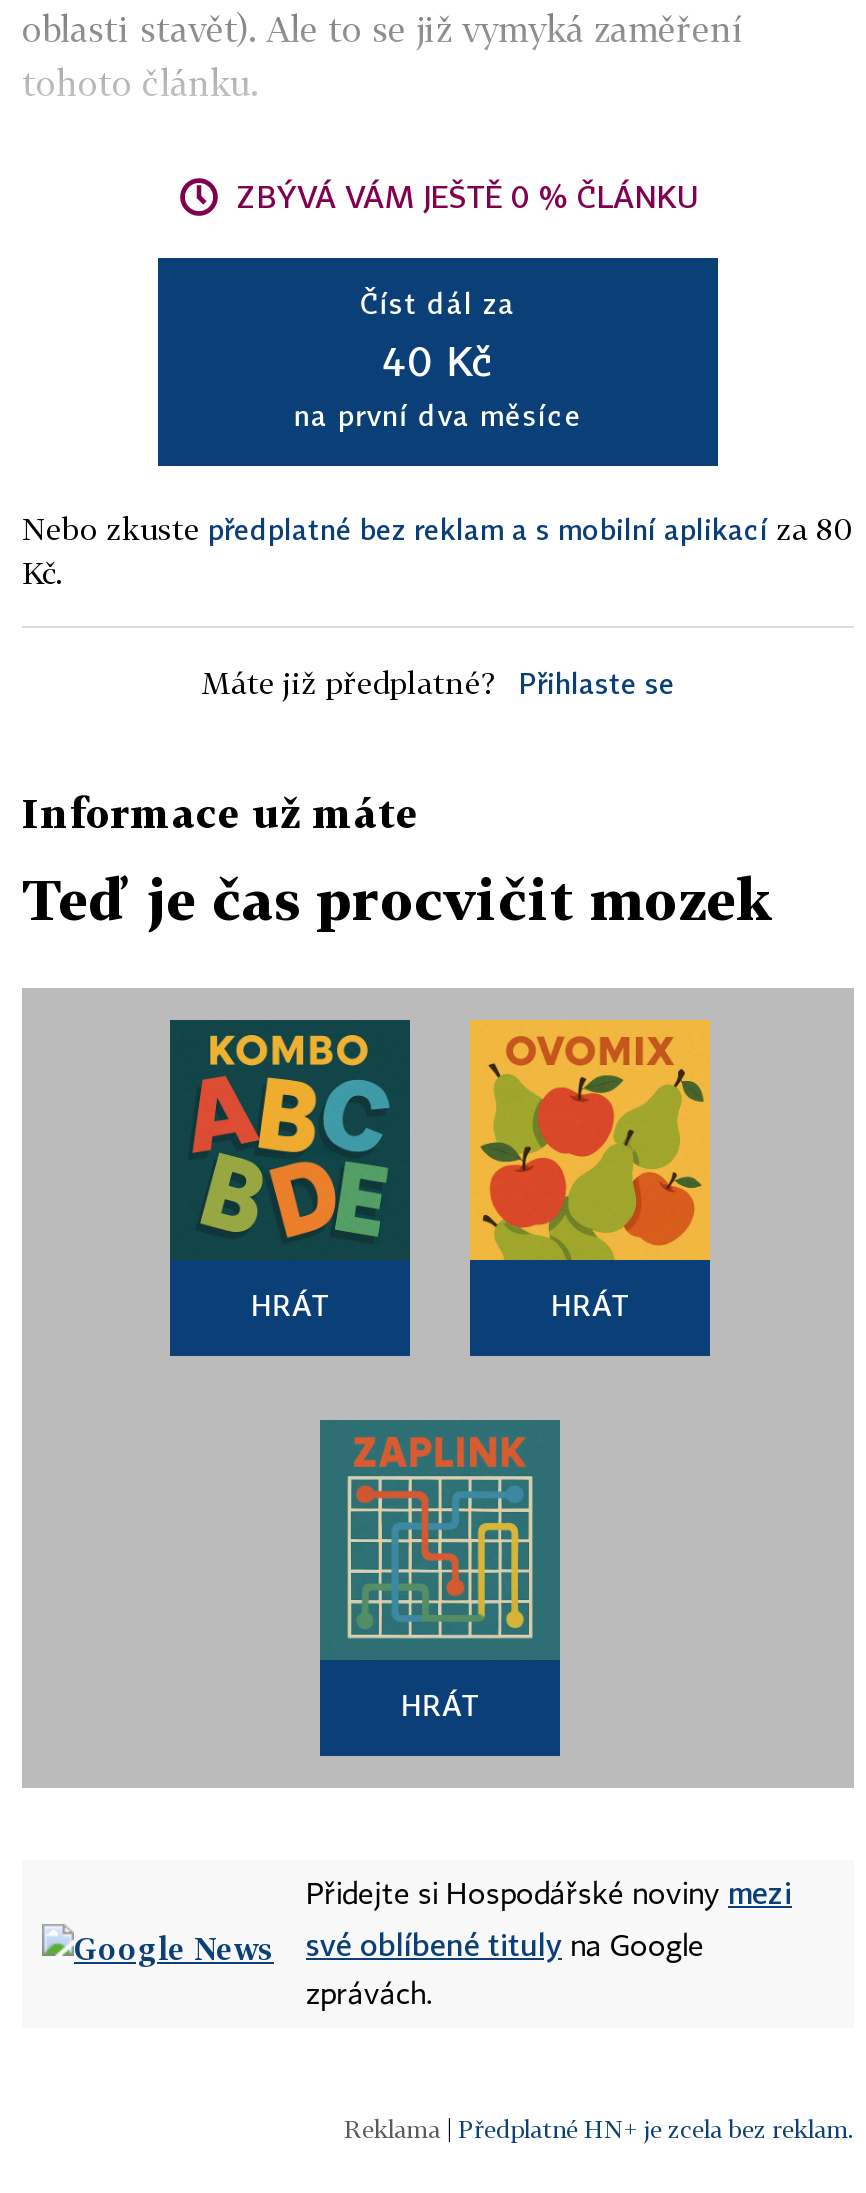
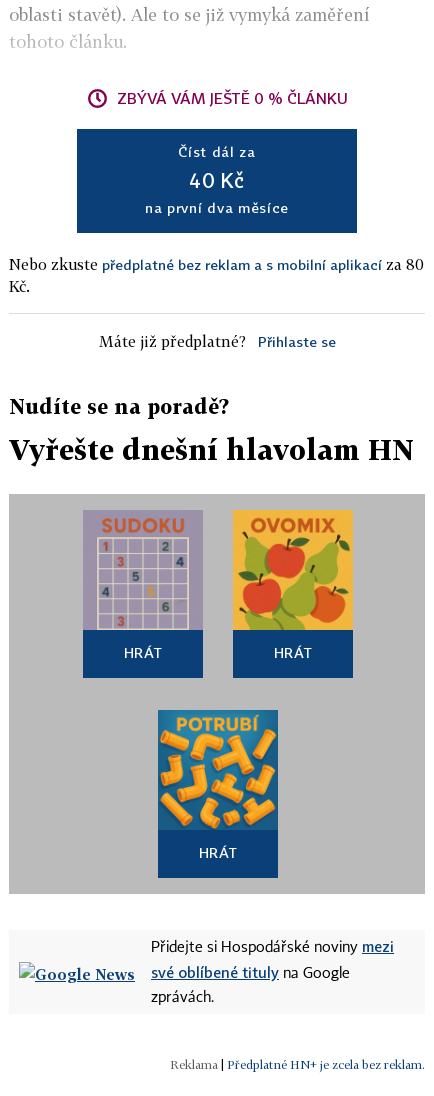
- Informace už máte
+ Nudíte se na poradě?

- Teď je čas procvičit mozek
+ Vyřešte dnešní hlavolam HN

- [image]
+ [image]

- [image]
+ [image]
